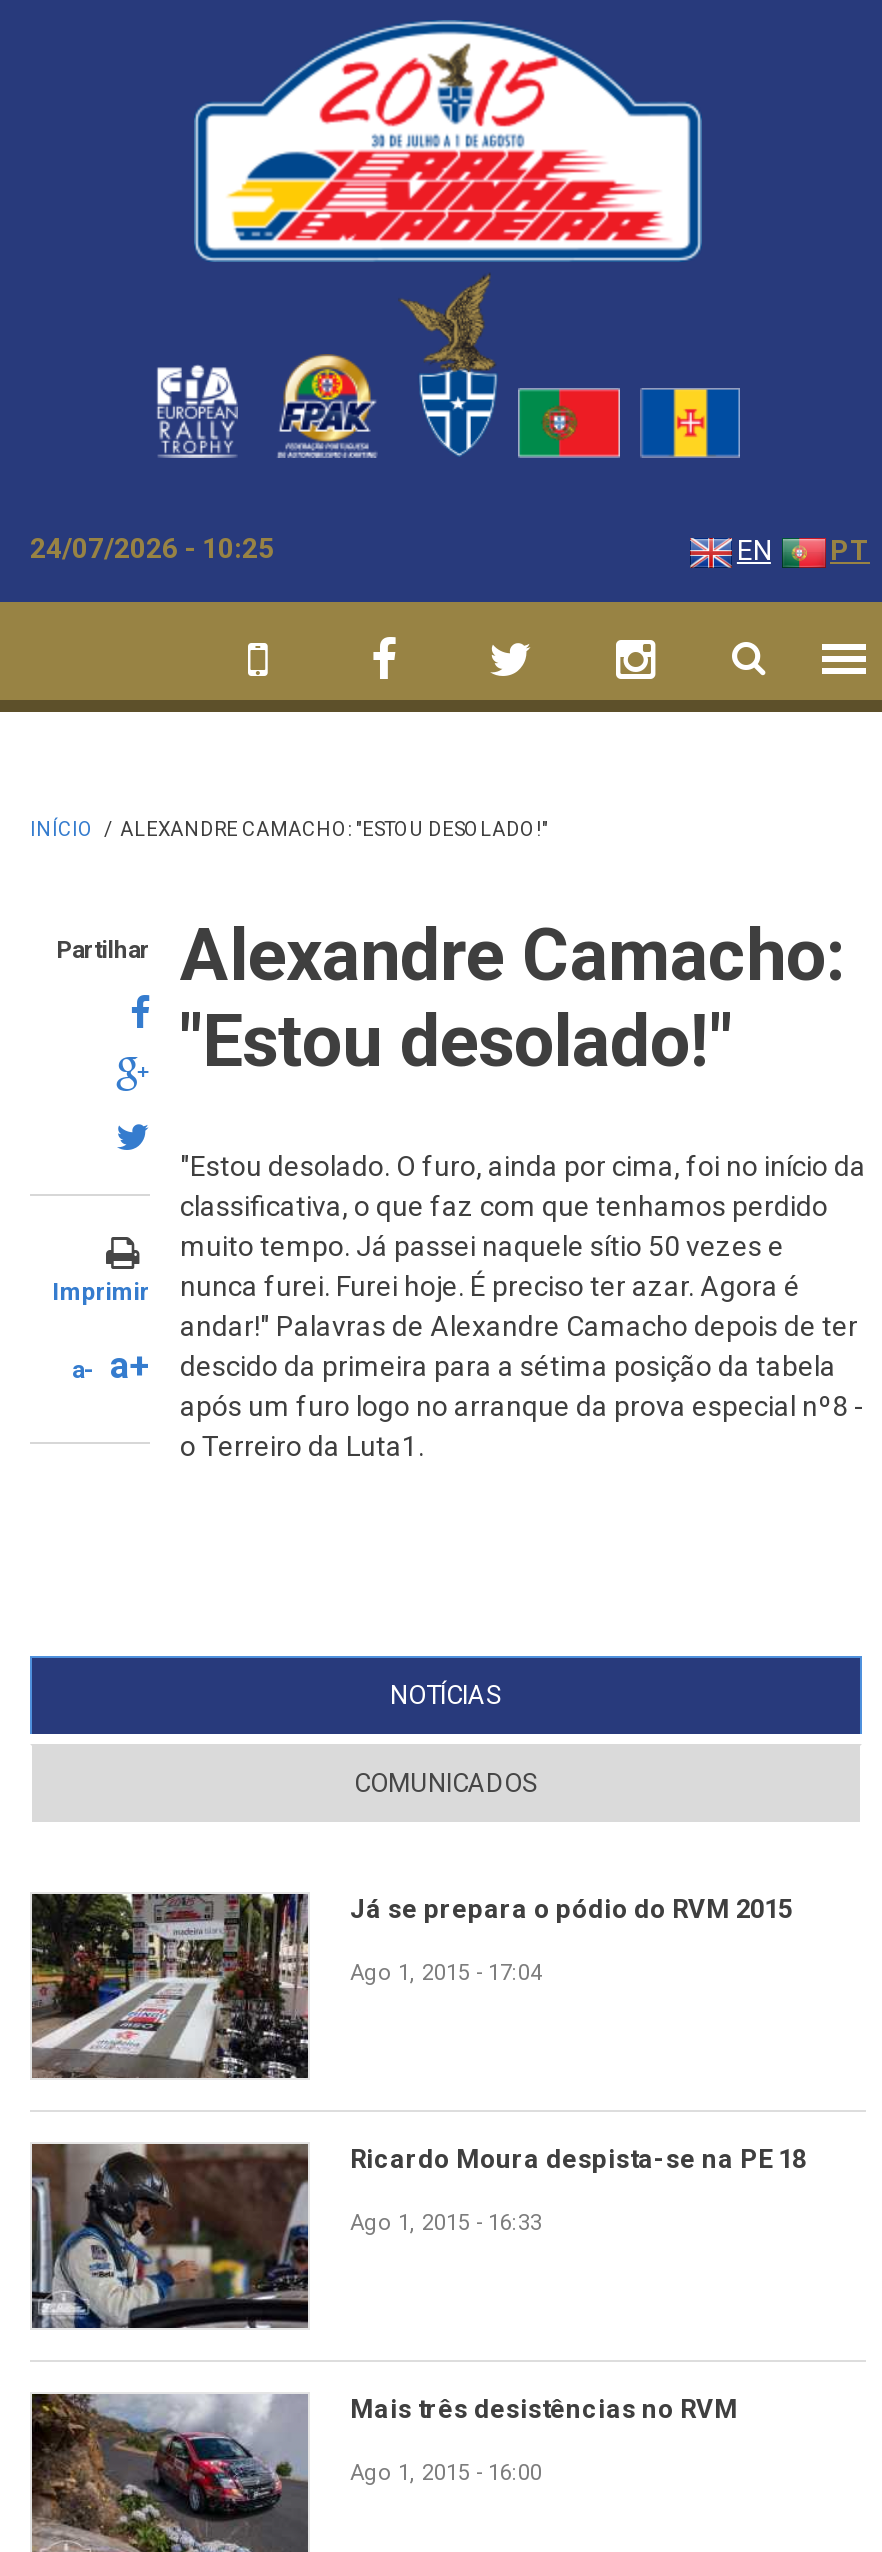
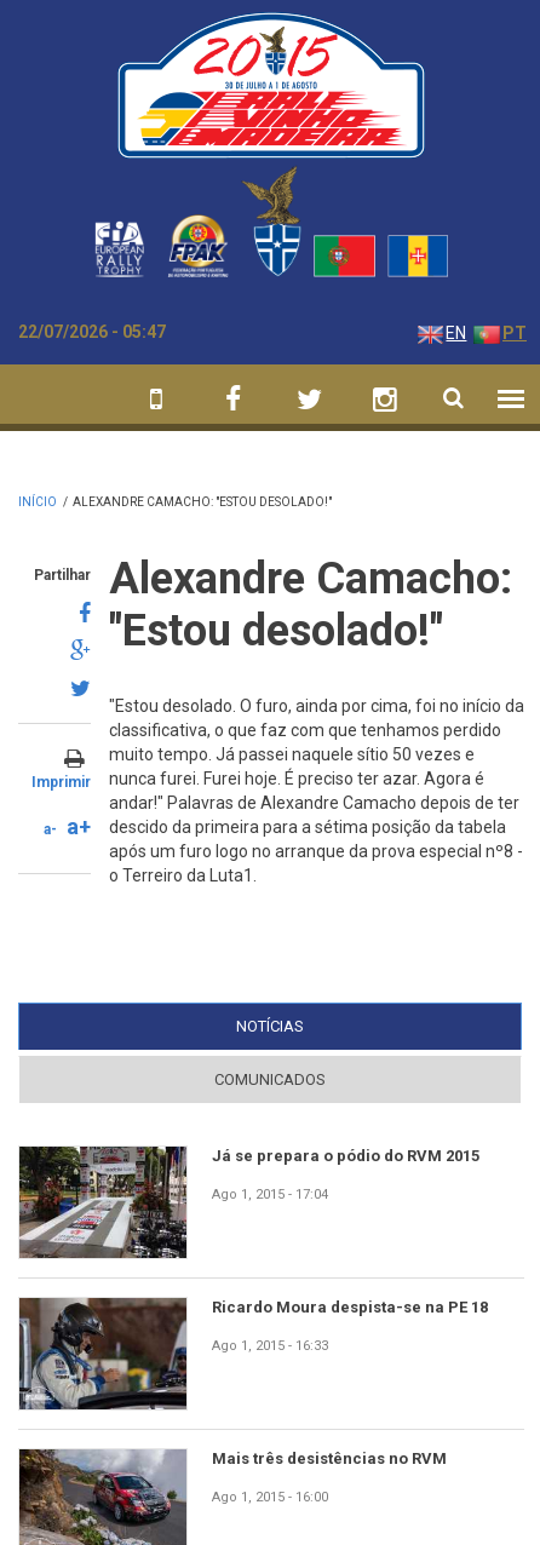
- 24/07/2026 - 10:25
+ 22/07/2026 - 05:47
